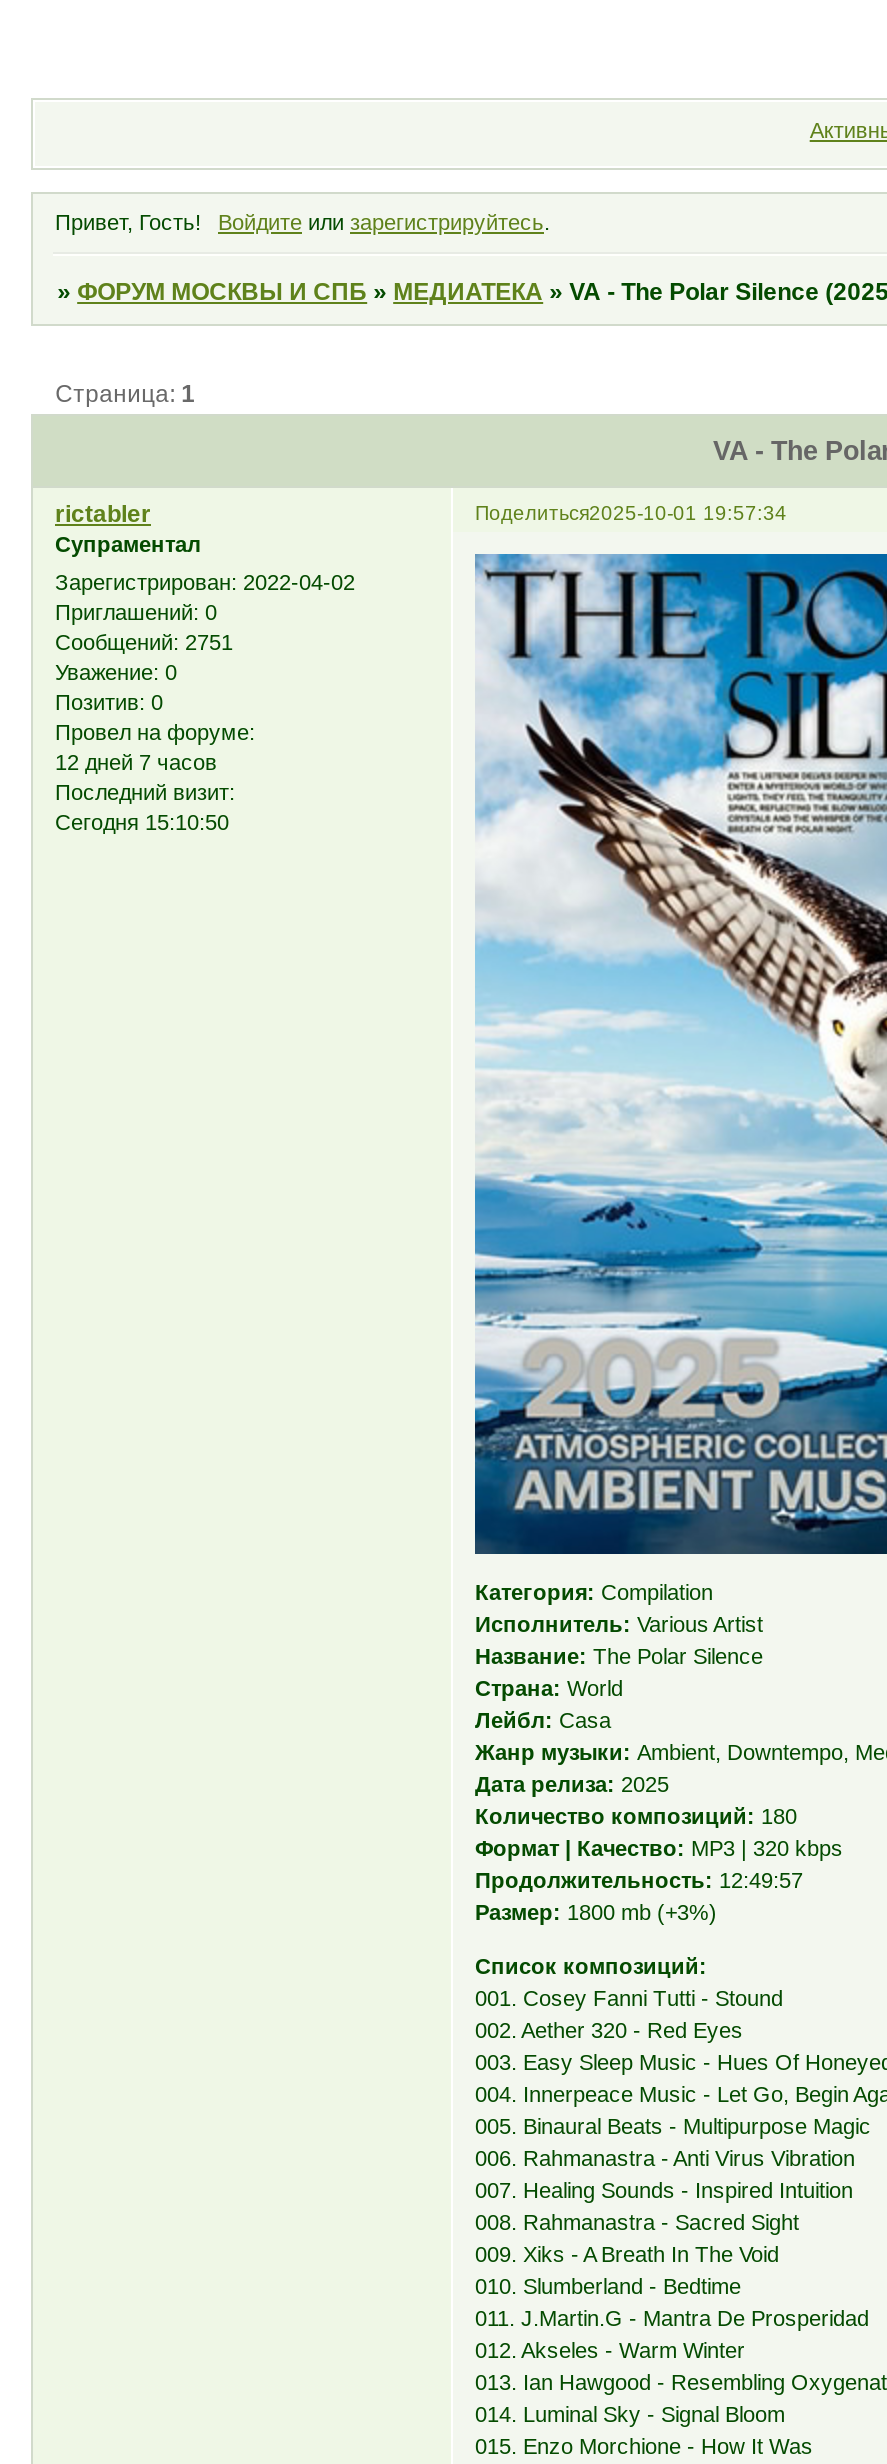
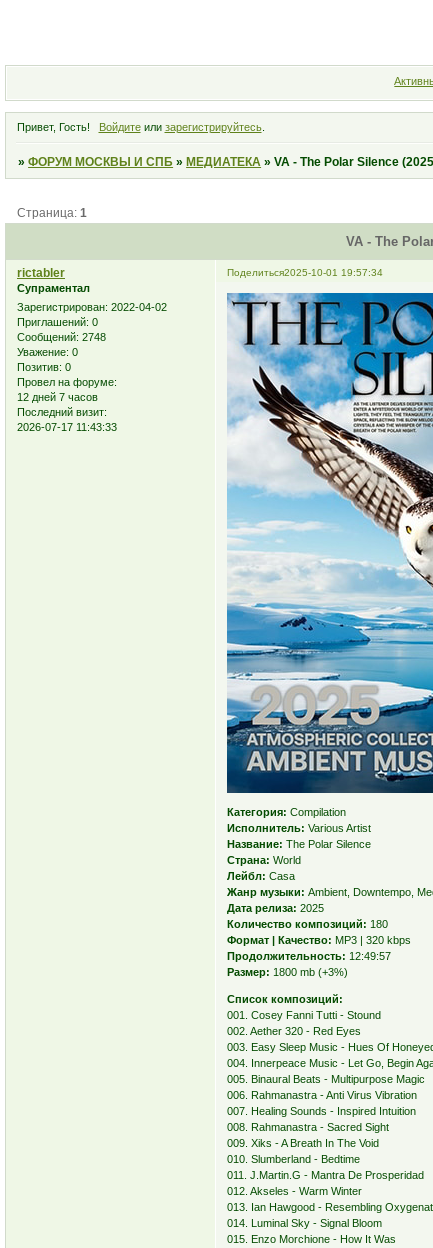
- Сообщений: 2751
+ Сообщений: 2748

- Сегодня 15:10:50
+ 2026-07-17 11:43:33
